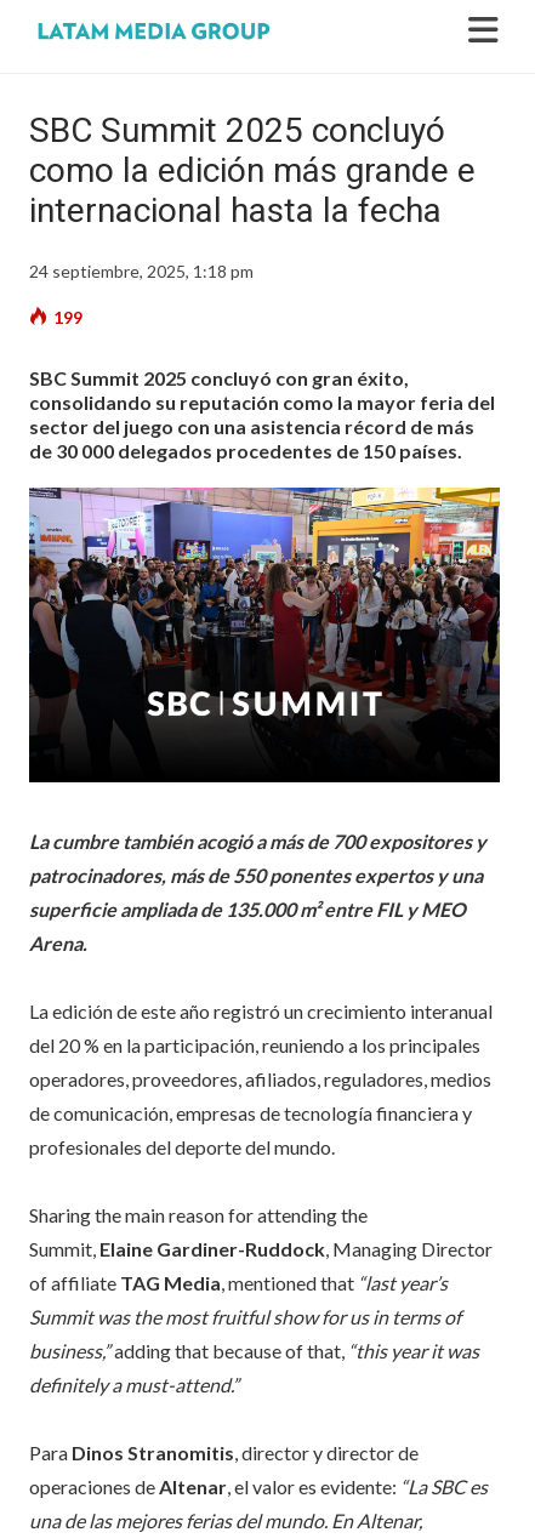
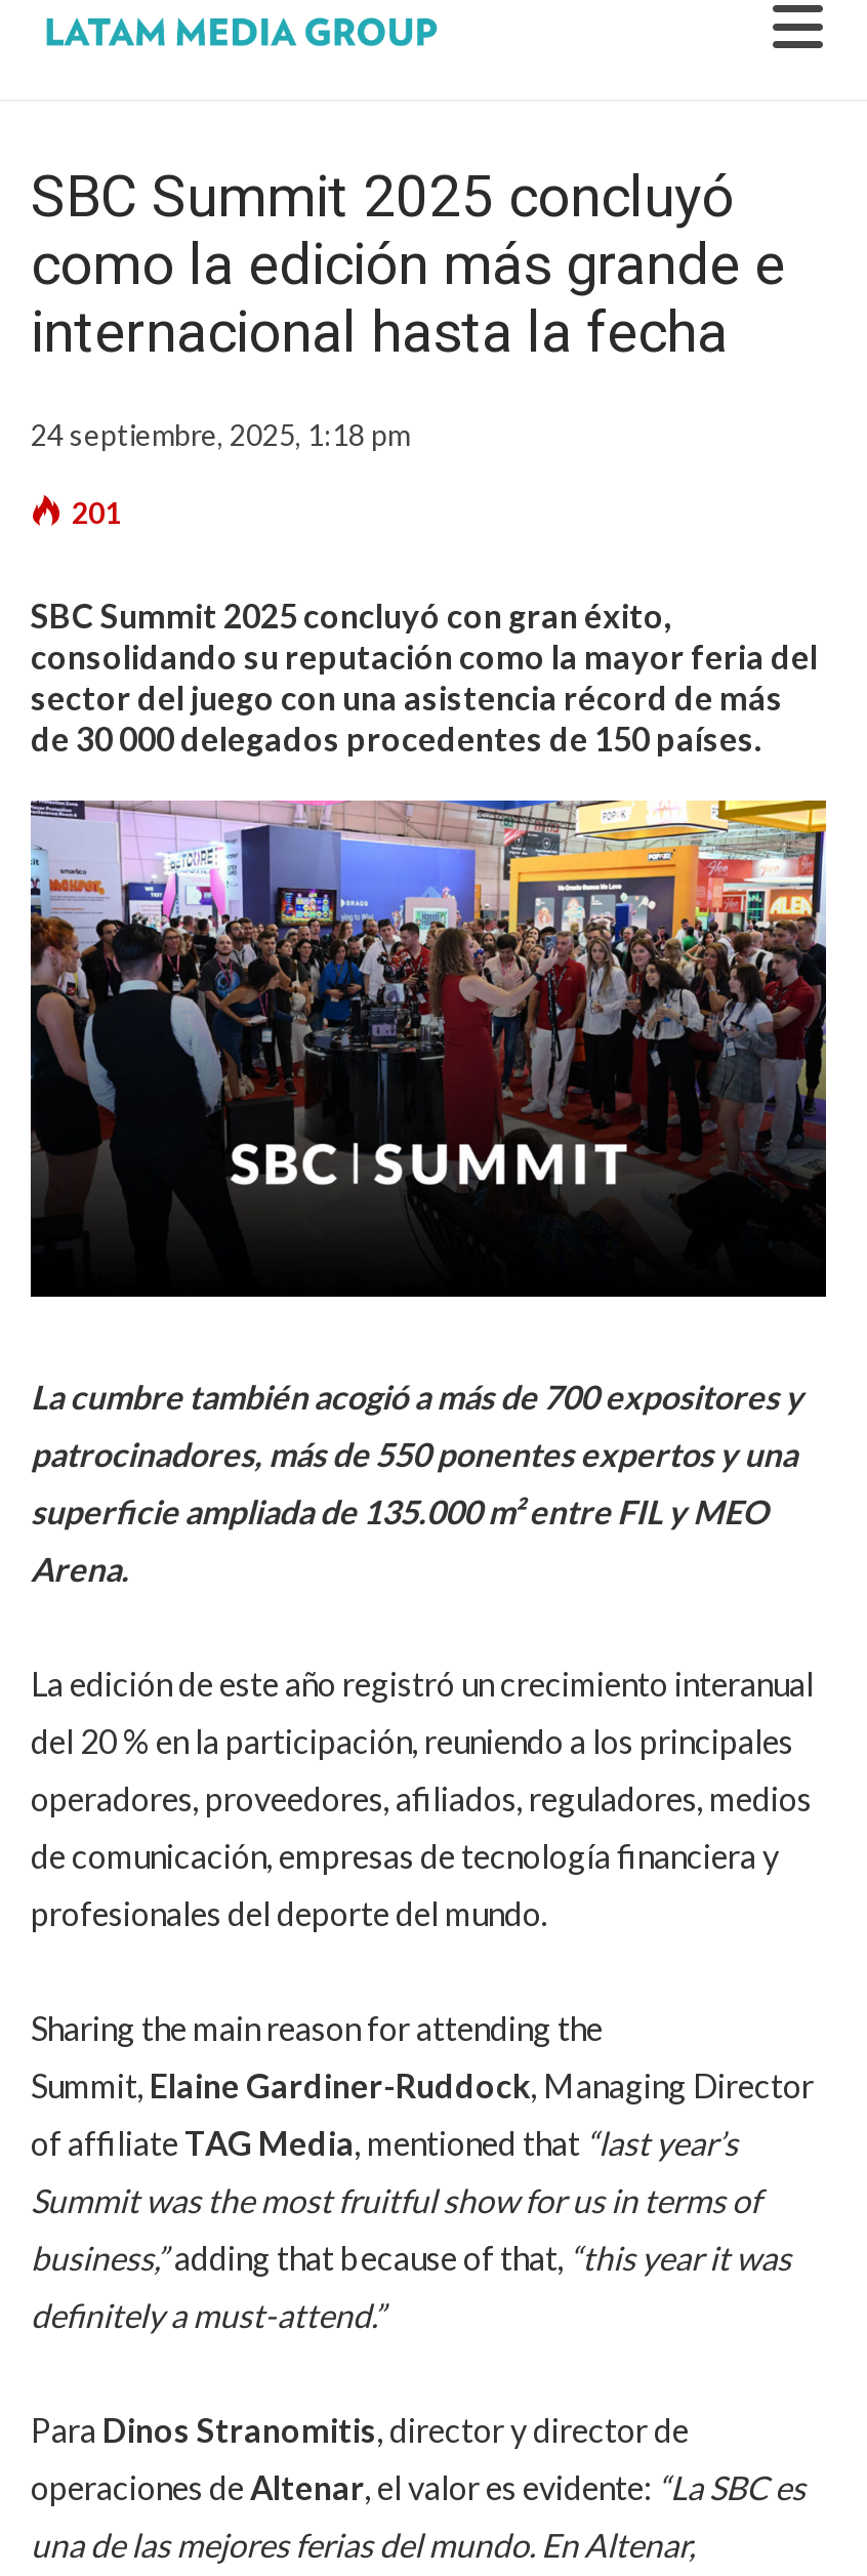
- 199
+ 201
